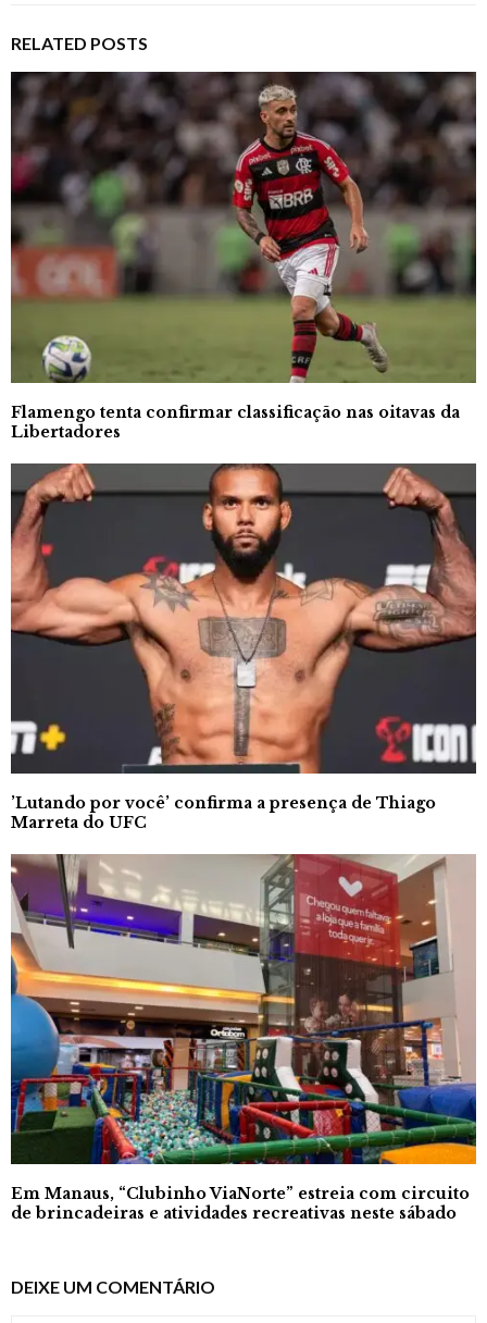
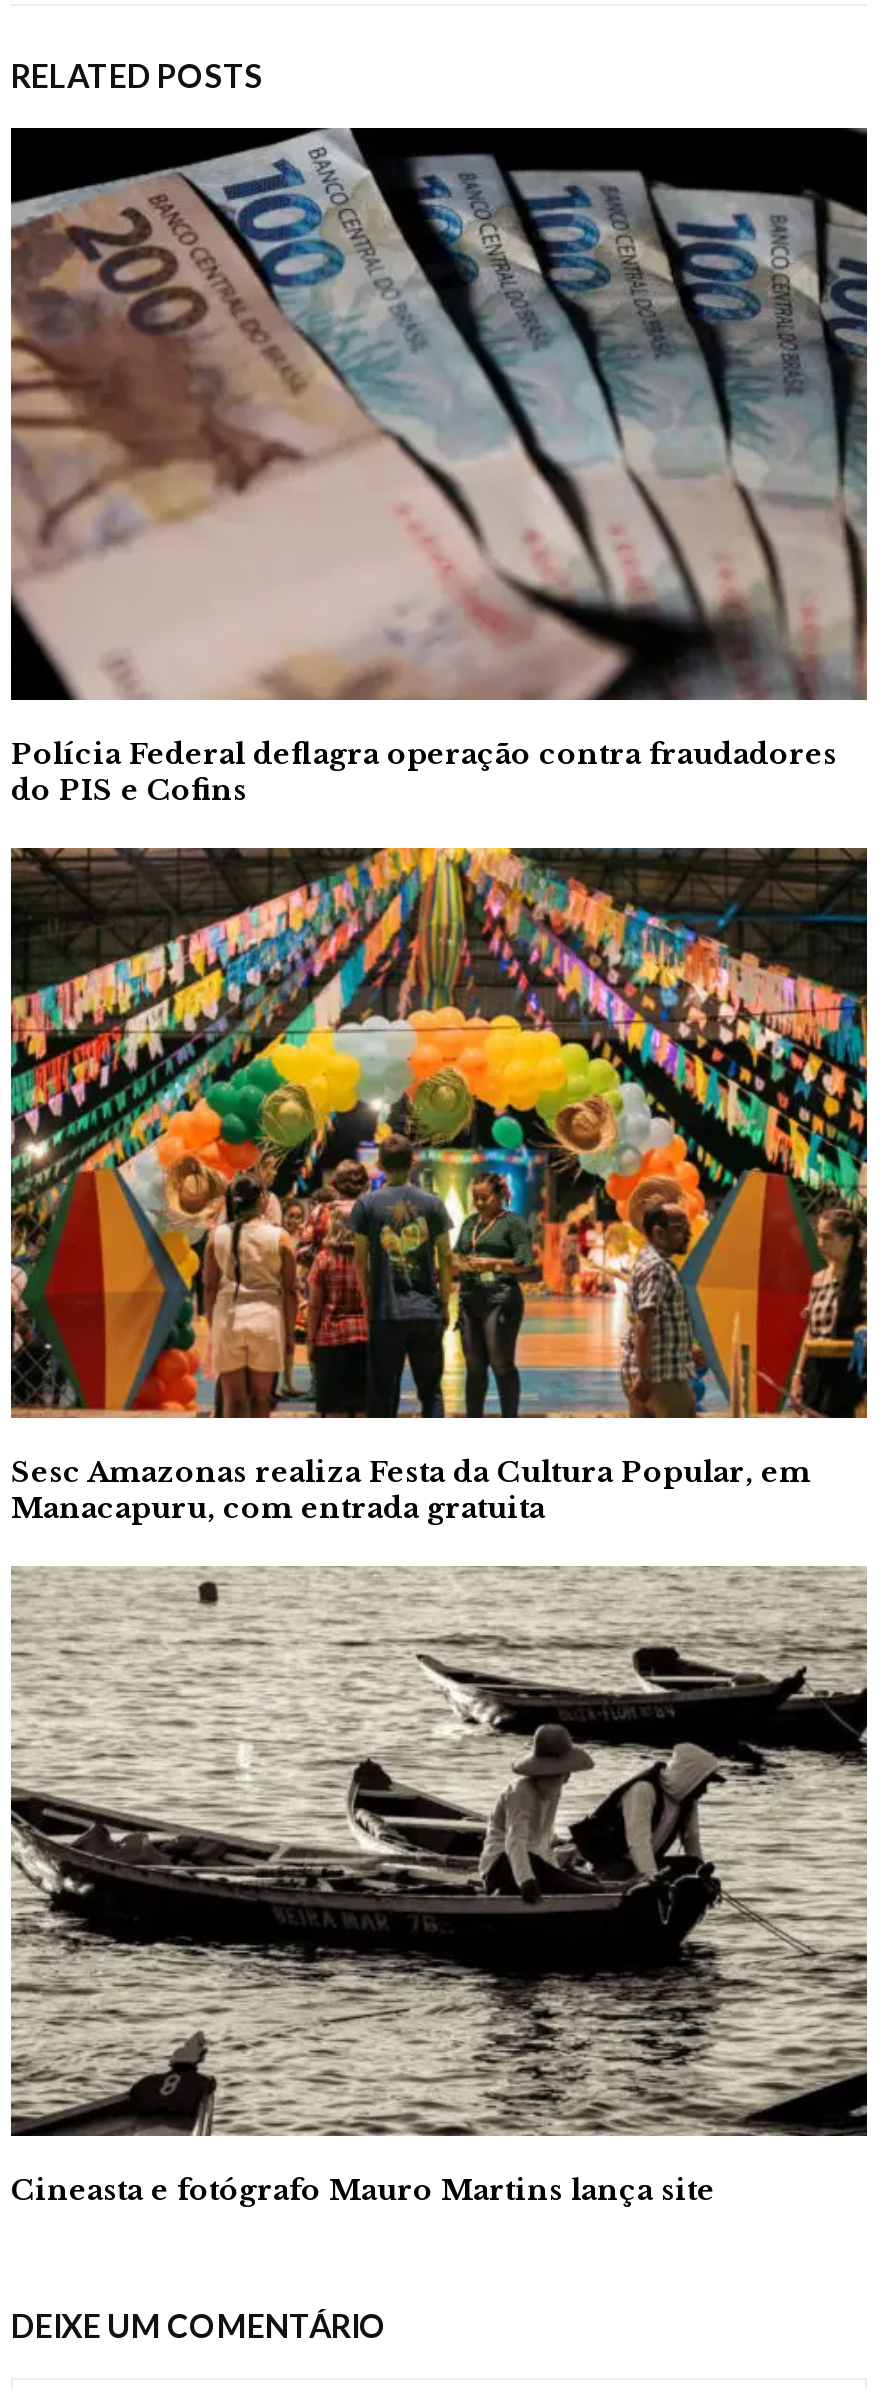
- [image]
- Flamengo tenta confirmar classificação nas oitavas da
- Libertadores
+ [image]
+ Polícia Federal deflagra operação contra fraudadores
+ do PIS e Cofins

- [image]
- ’Lutando por você’ confirma a presença de Thiago
- Marreta do UFC
+ [image]
+ Sesc Amazonas realiza Festa da Cultura Popular, em
+ Manacapuru, com entrada gratuita

- [image]
- Em Manaus, “Clubinho ViaNorte” estreia com circuito
- de brincadeiras e atividades recreativas neste sábado
+ [image]
+ Cineasta e fotógrafo Mauro Martins lança site
